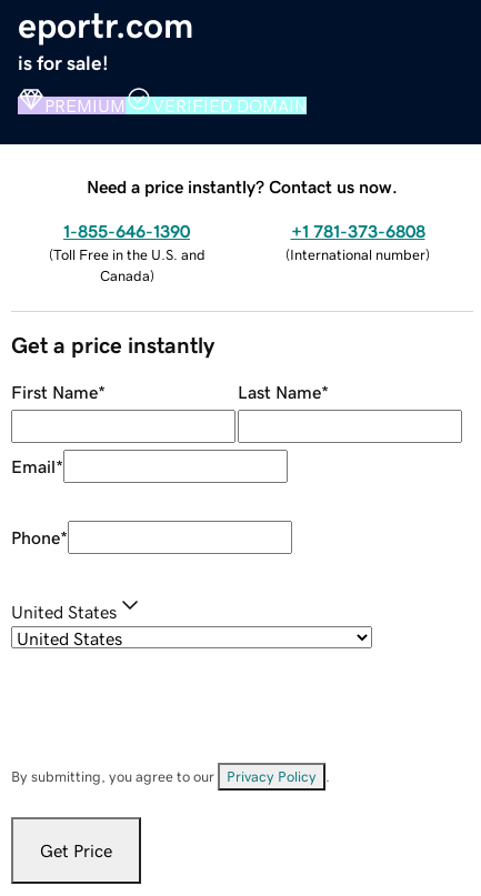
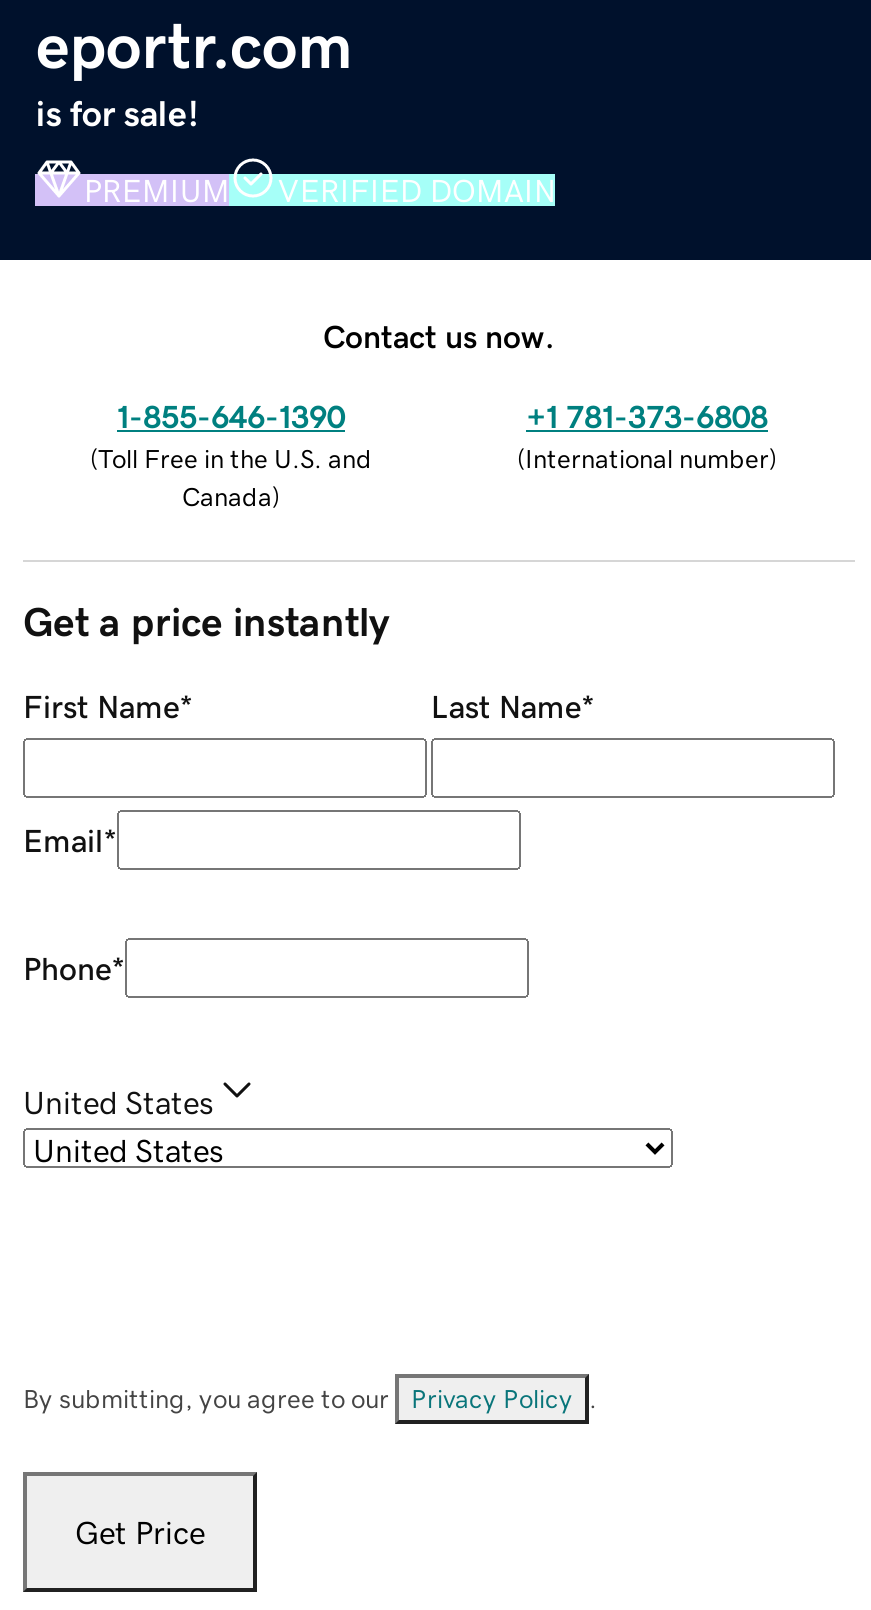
- Need a price instantly? Contact us now.
+ Contact us now.
